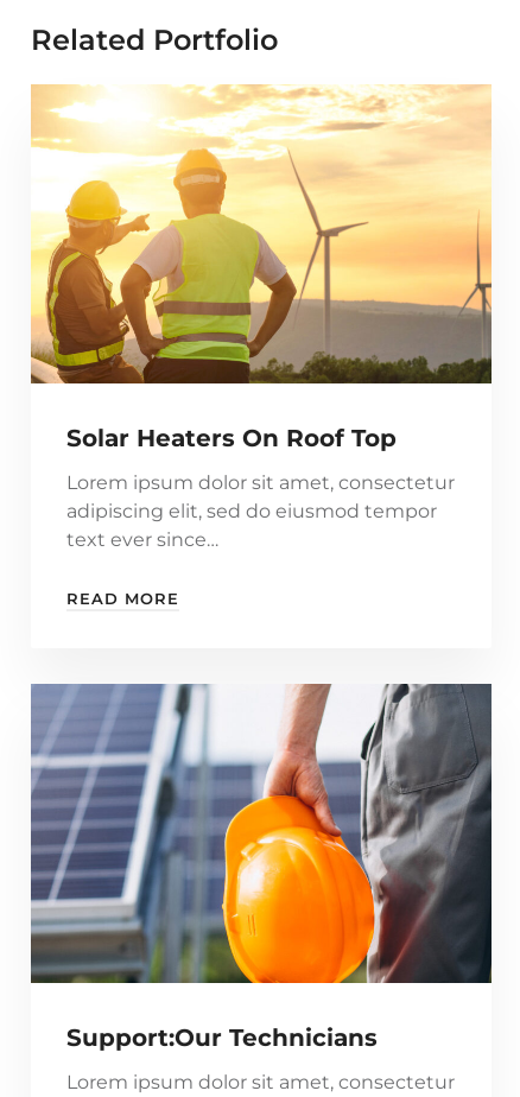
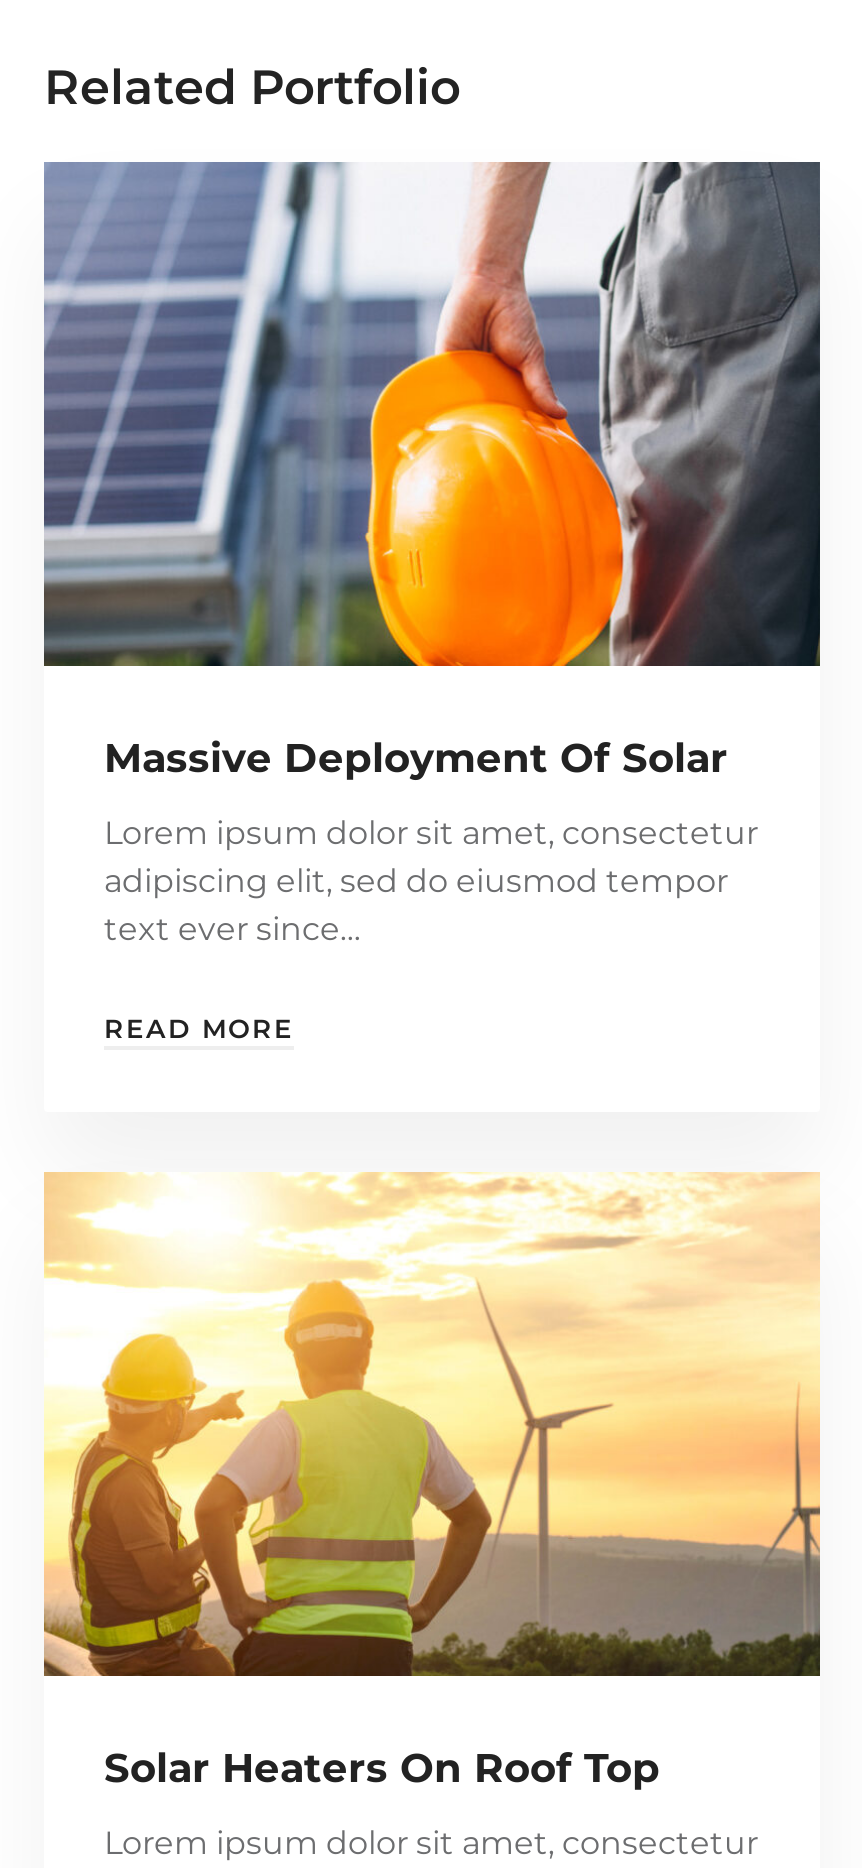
+ Massive Deployment Of Solar

moved down: [image] | Solar Heaters On Roof Top

moved up: [image]

- Support:Our Technicians
